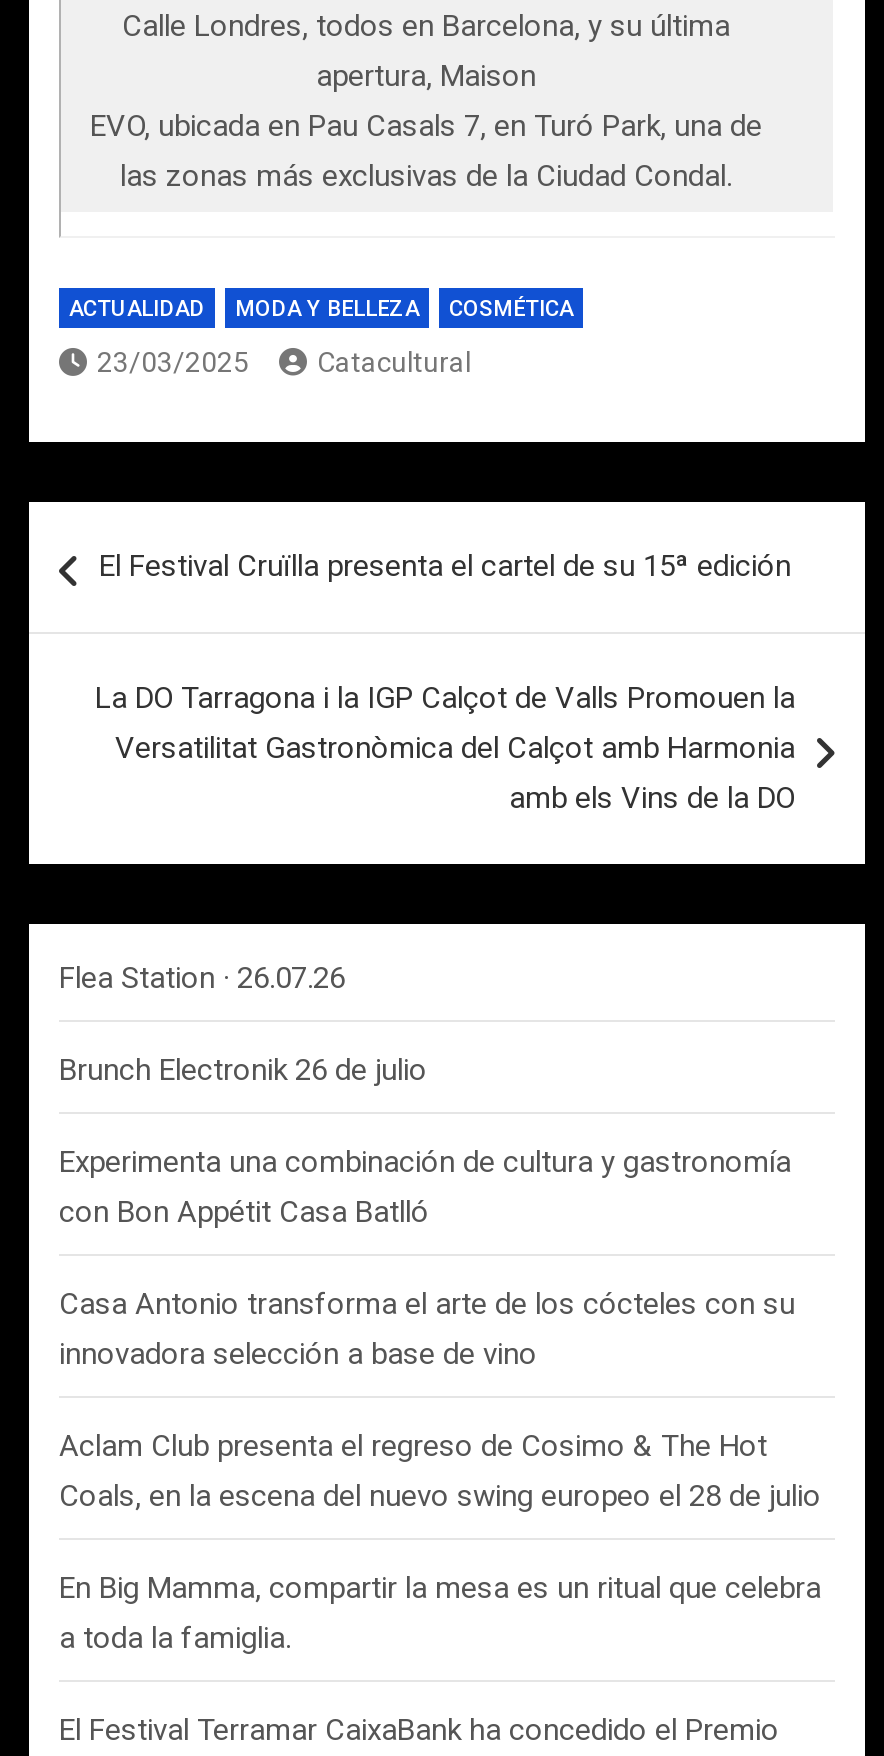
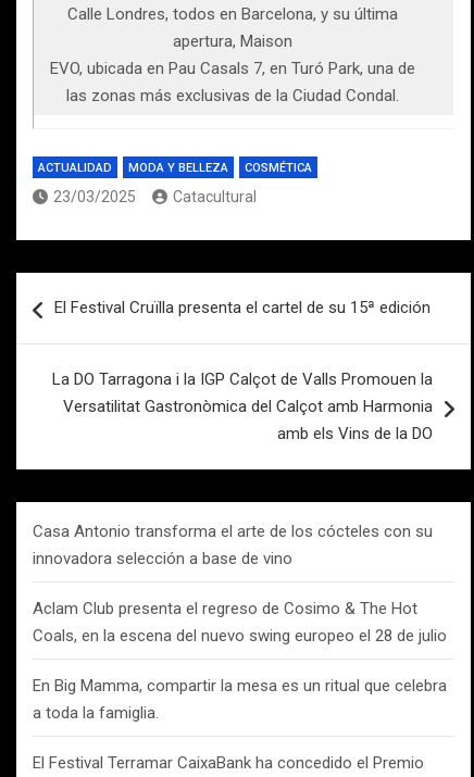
- Flea Station · 26.07.26
- Brunch Electronik 26 de julio
- Experimenta una combinación de cultura y gastronomía
- con Bon Appétit Casa Batlló
